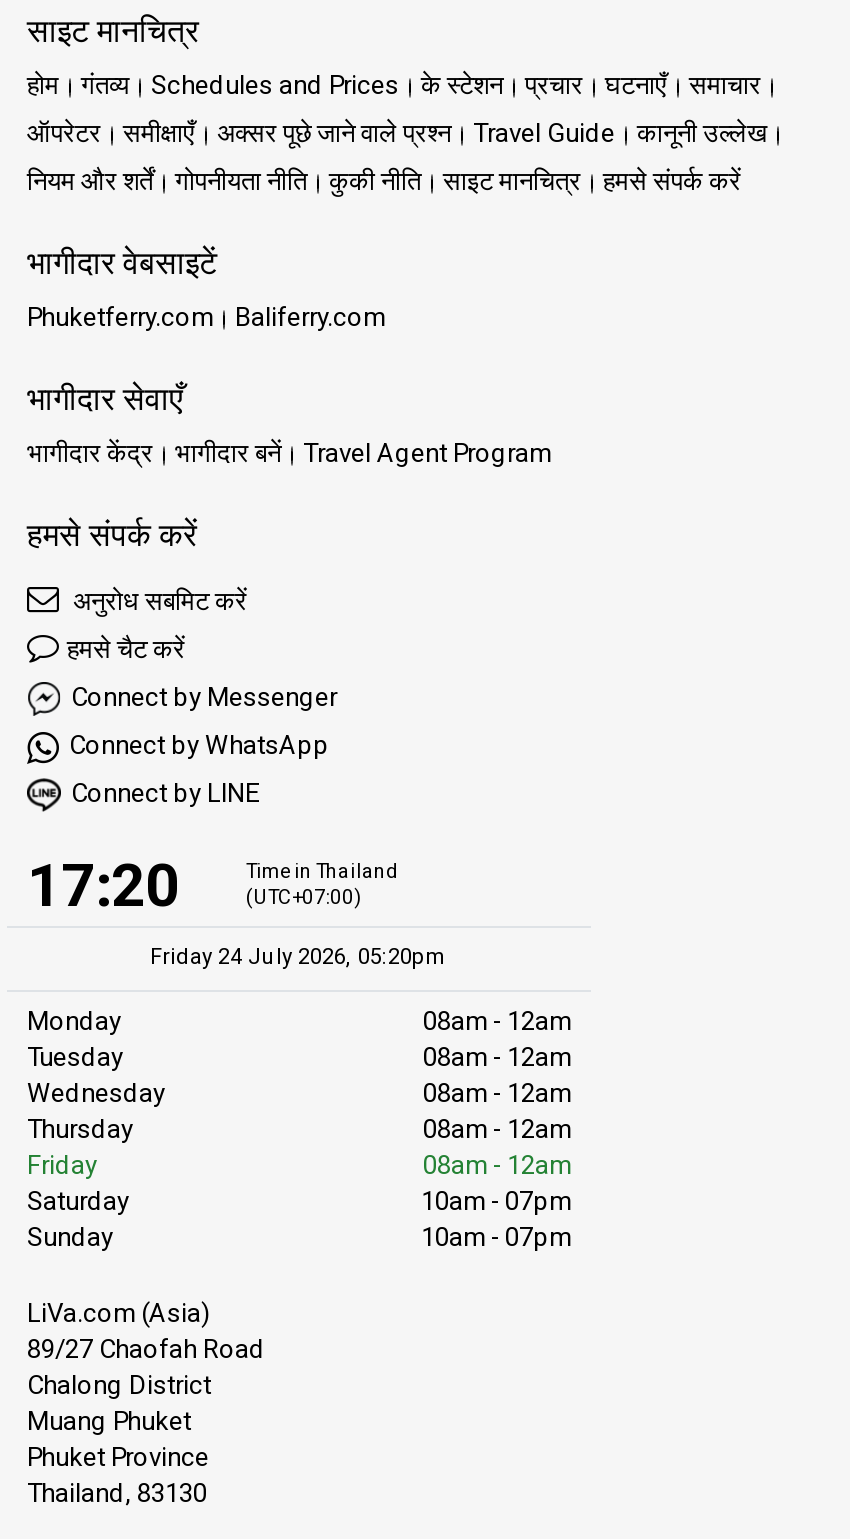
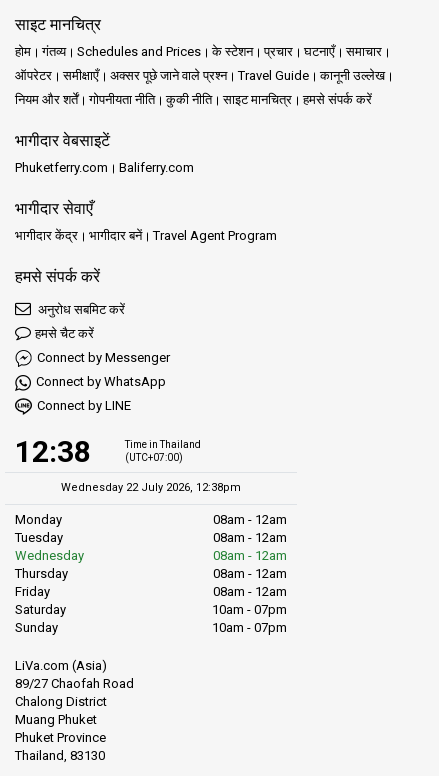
- 17:20
+ 12:38

- Friday 24 July 2026, 05:20pm
+ Wednesday 22 July 2026, 12:38pm
